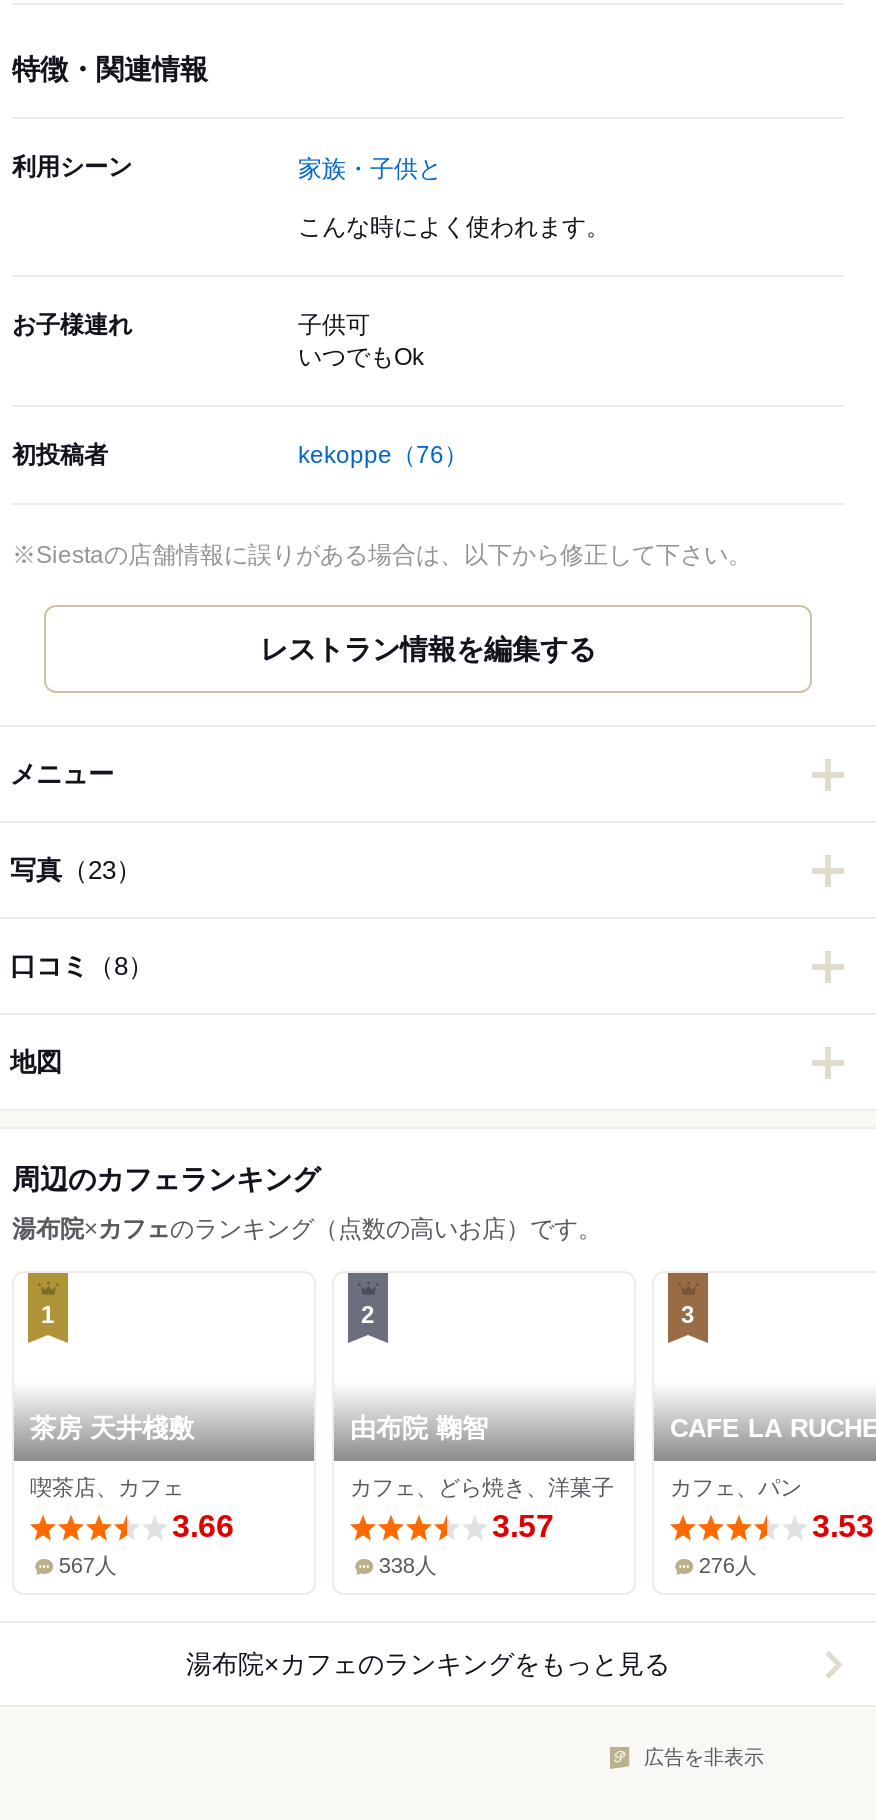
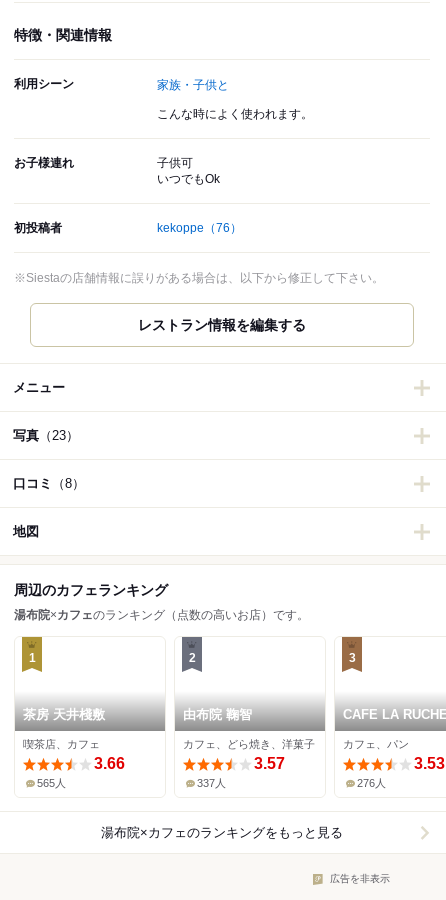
- 567人
+ 565人

- 338人
+ 337人
